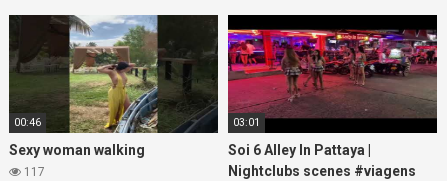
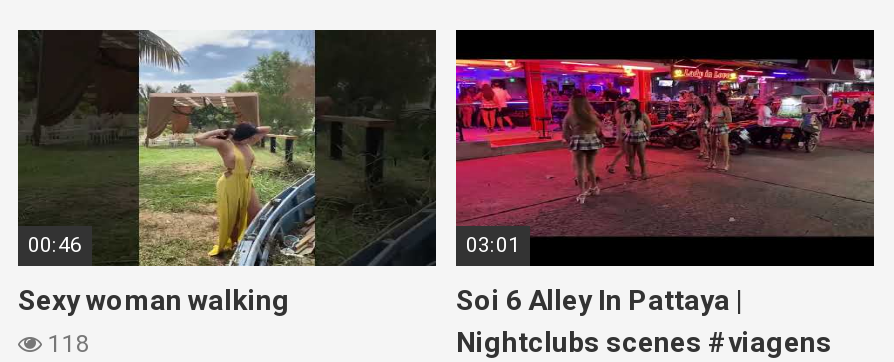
- 117
+ 118
